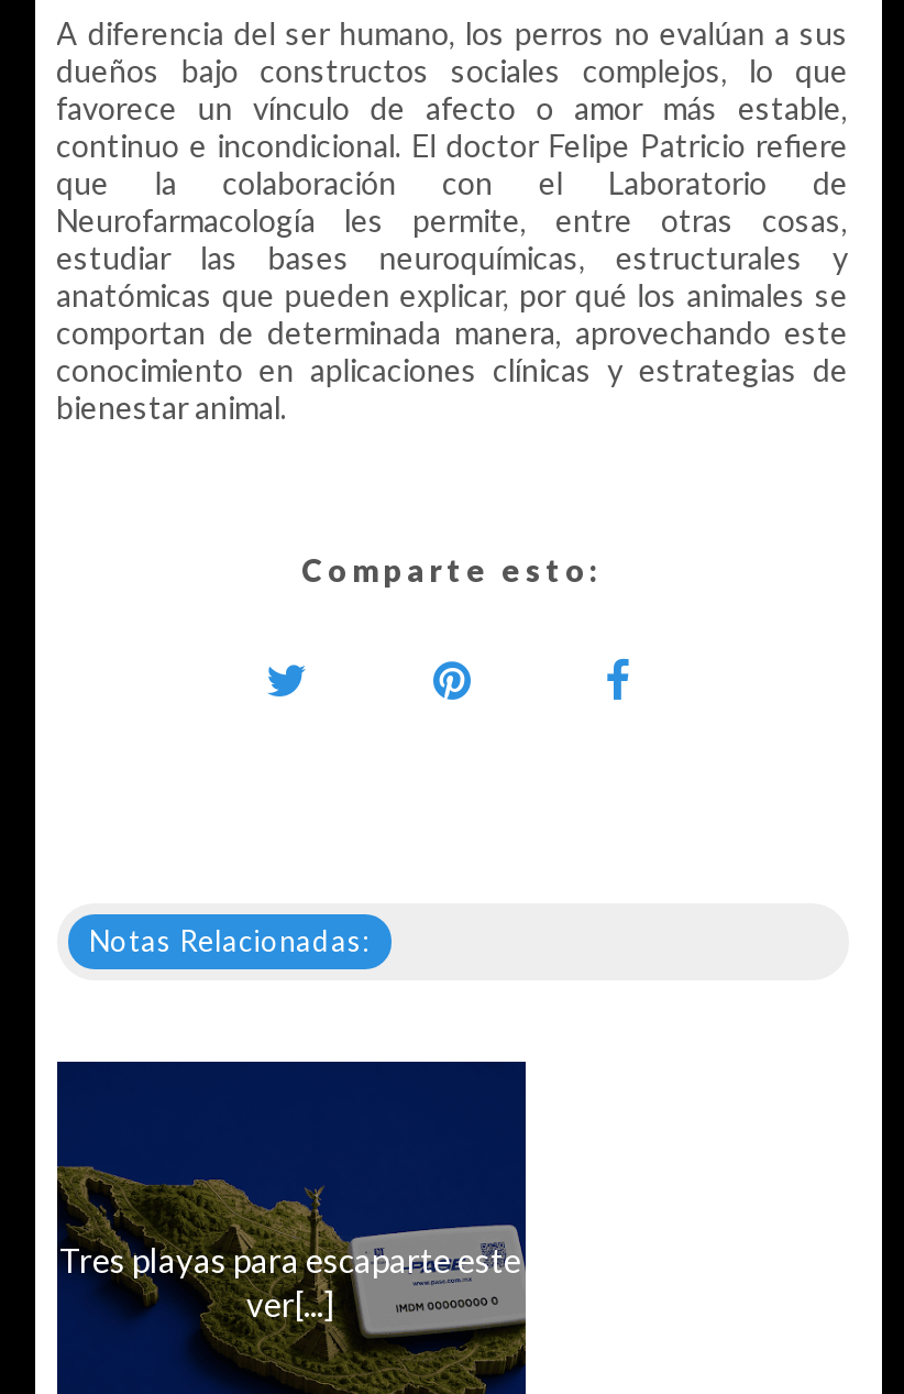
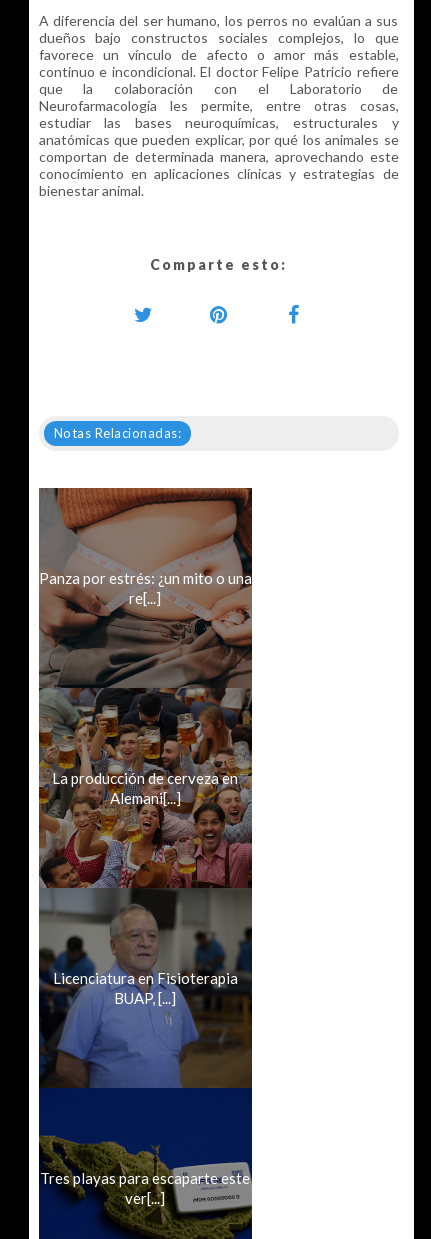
+ [image]
+ Panza por estrés: ¿un mito o una
+ re[...]

+ [image]
+ La producción de cerveza en
+ Alemani[...]

+ [image]
+ Licenciatura en Fisioterapia
+ BUAP, [...]

+ [image]
